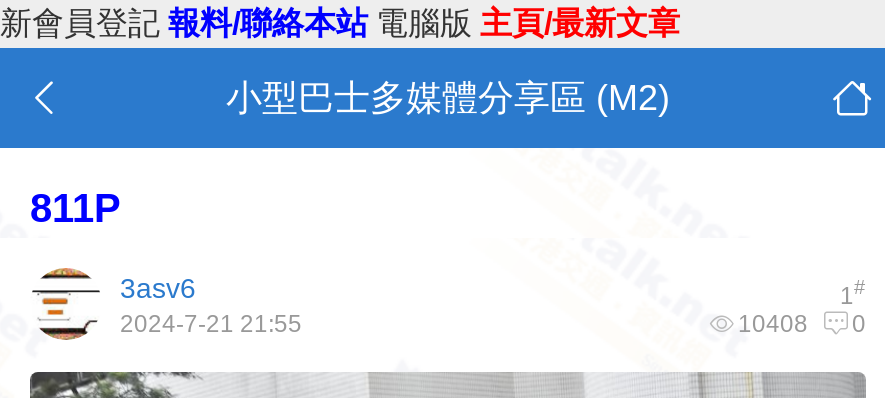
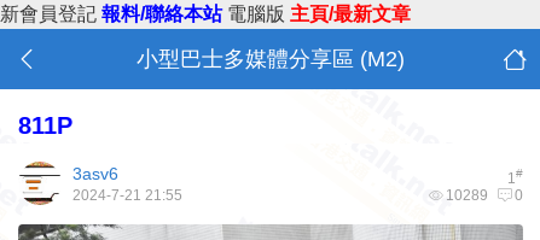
- 10408 0
+ 10289 0
